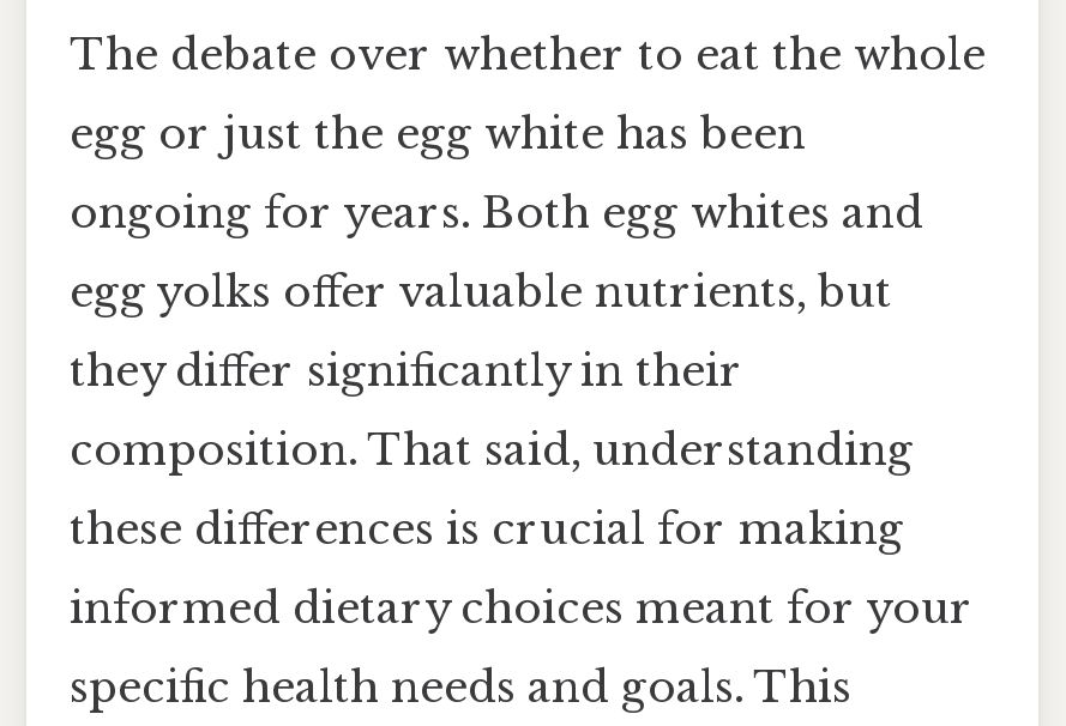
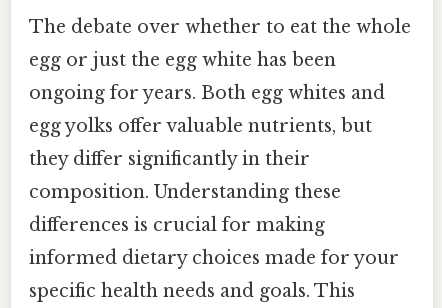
- composition. That said, understanding
+ composition. Understanding these

- these differences is crucial for making
+ differences is crucial for making

- informed dietary choices meant for your
+ informed dietary choices made for your
